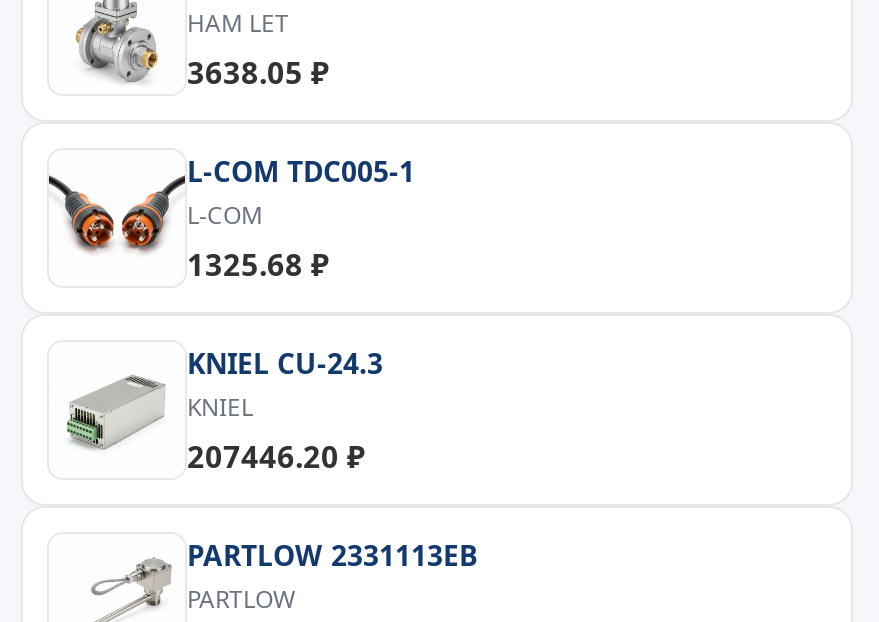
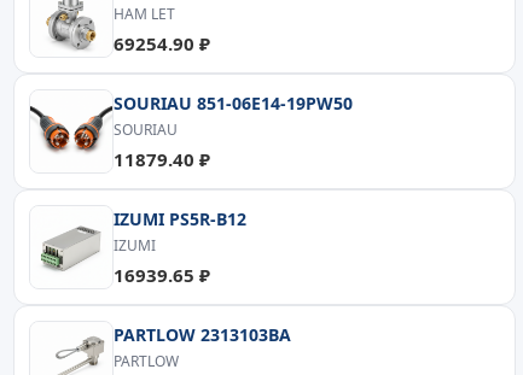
- 3638.05 ₽
+ 69254.90 ₽

- L-COM TDC005-1
- L-COM
- 1325.68 ₽
+ SOURIAU 851-06E14-19PW50
+ SOURIAU
+ 11879.40 ₽

- KNIEL CU-24.3
- KNIEL
- 207446.20 ₽
+ IZUMI PS5R-B12
+ IZUMI
+ 16939.65 ₽

- PARTLOW 2331113EB
+ PARTLOW 2313103BA
